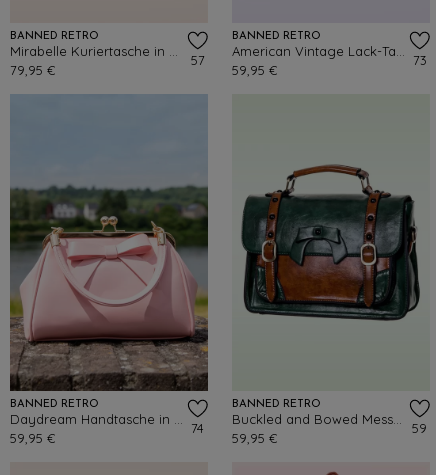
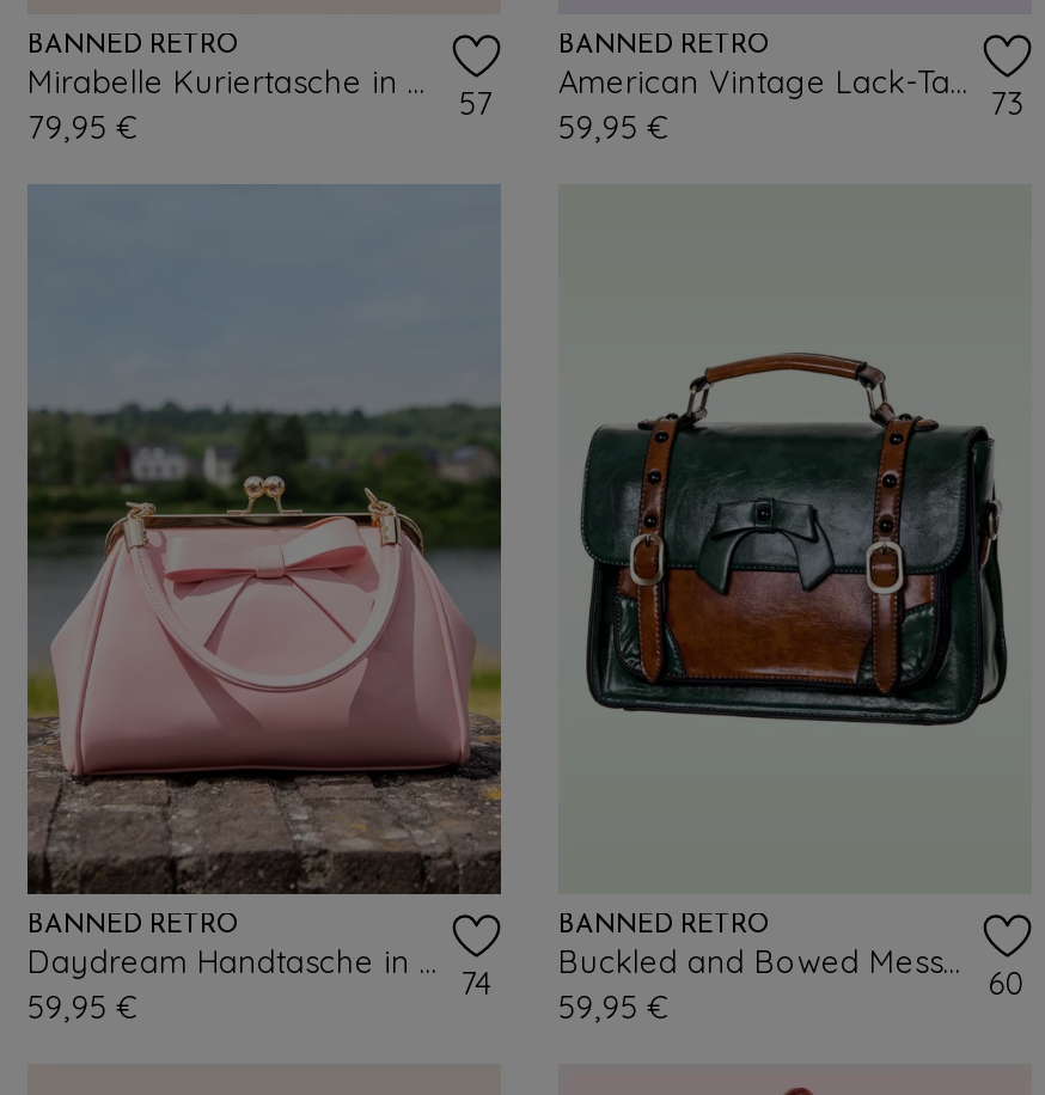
- 59
+ 60
